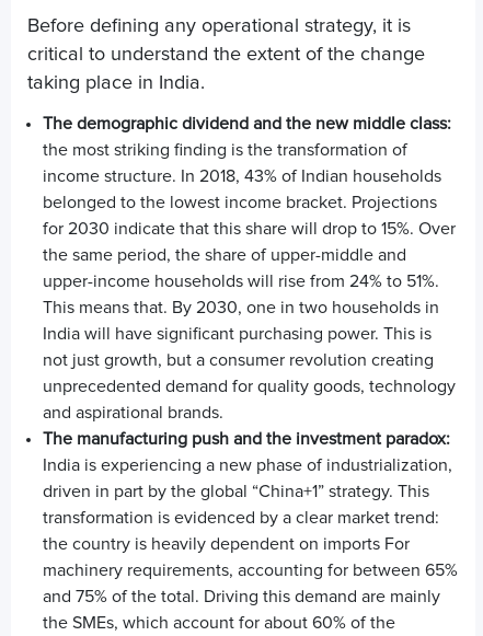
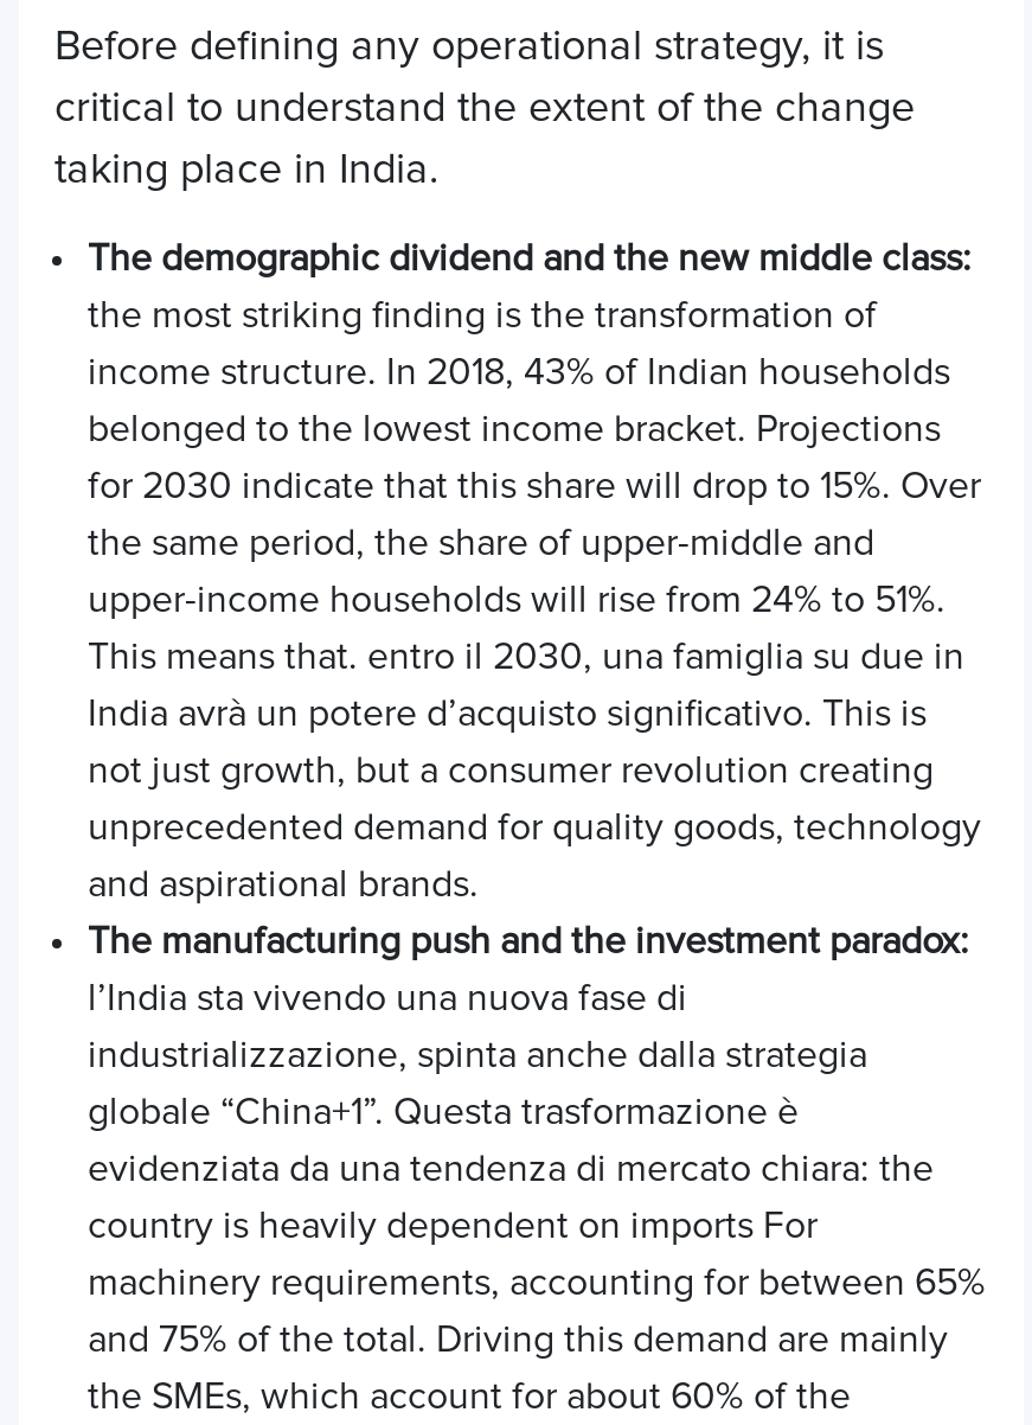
- This means that. By 2030, one in two households in
+ This means that. entro il 2030, una famiglia su due in

- India will have significant purchasing power. This is
+ India avrà un potere d’acquisto significativo. This is

- India is experiencing a new phase of industrialization,
- driven in part by the global “China+1” strategy. This
- transformation is evidenced by a clear market trend:
- the country is heavily dependent on imports For
+ l’India sta vivendo una nuova fase di
+ industrializzazione, spinta anche dalla strategia
+ globale “China+1”. Questa trasformazione è
+ evidenziata da una tendenza di mercato chiara: the
+ country is heavily dependent on imports For
